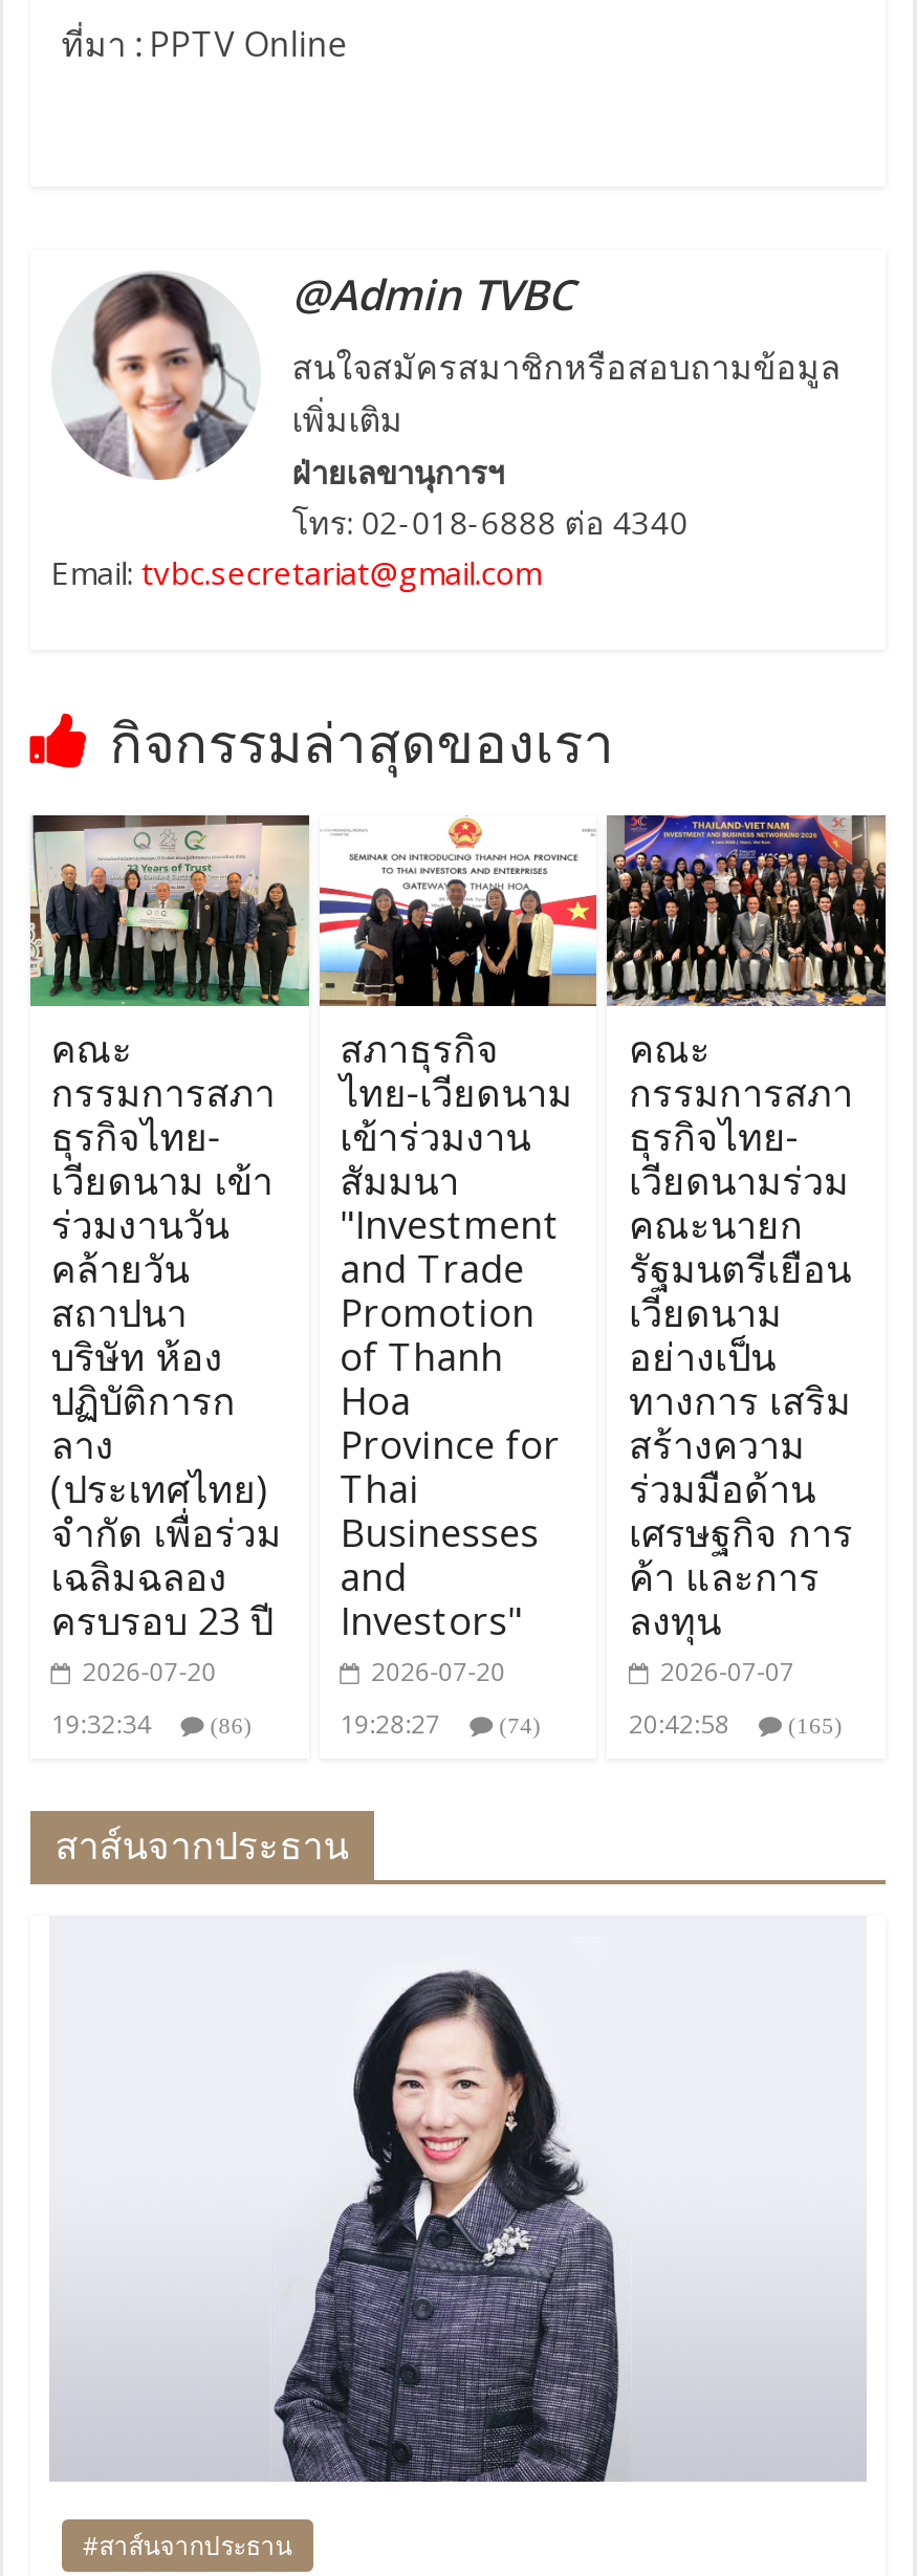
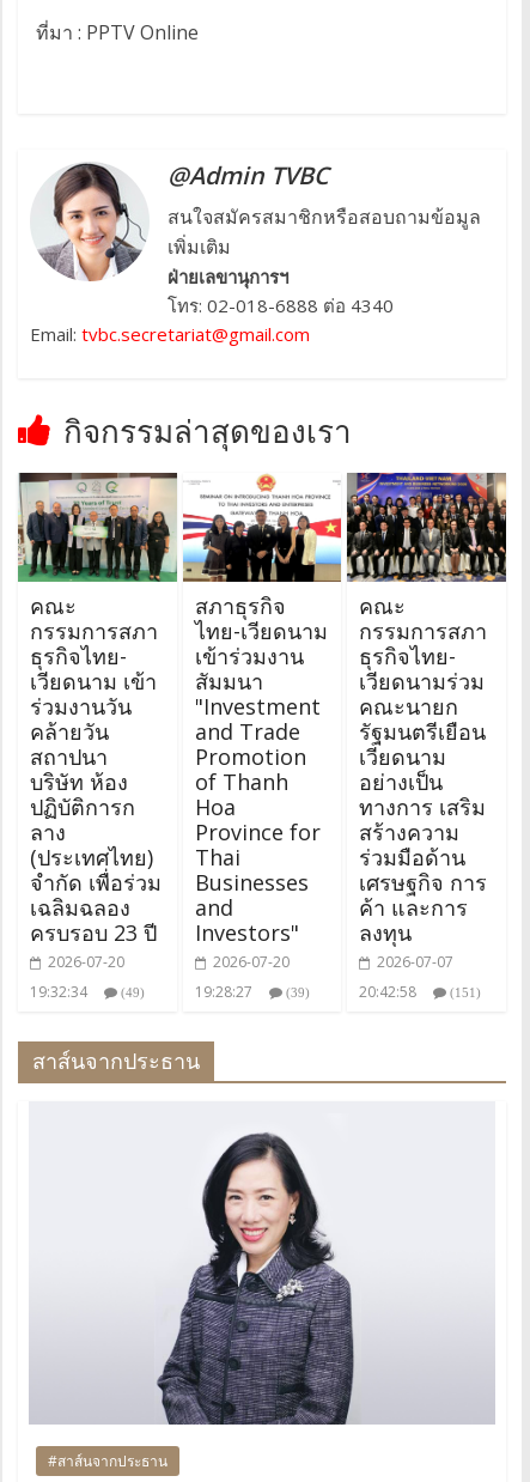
- (86)
+ (49)

- (74)
+ (39)

- (165)
+ (151)
